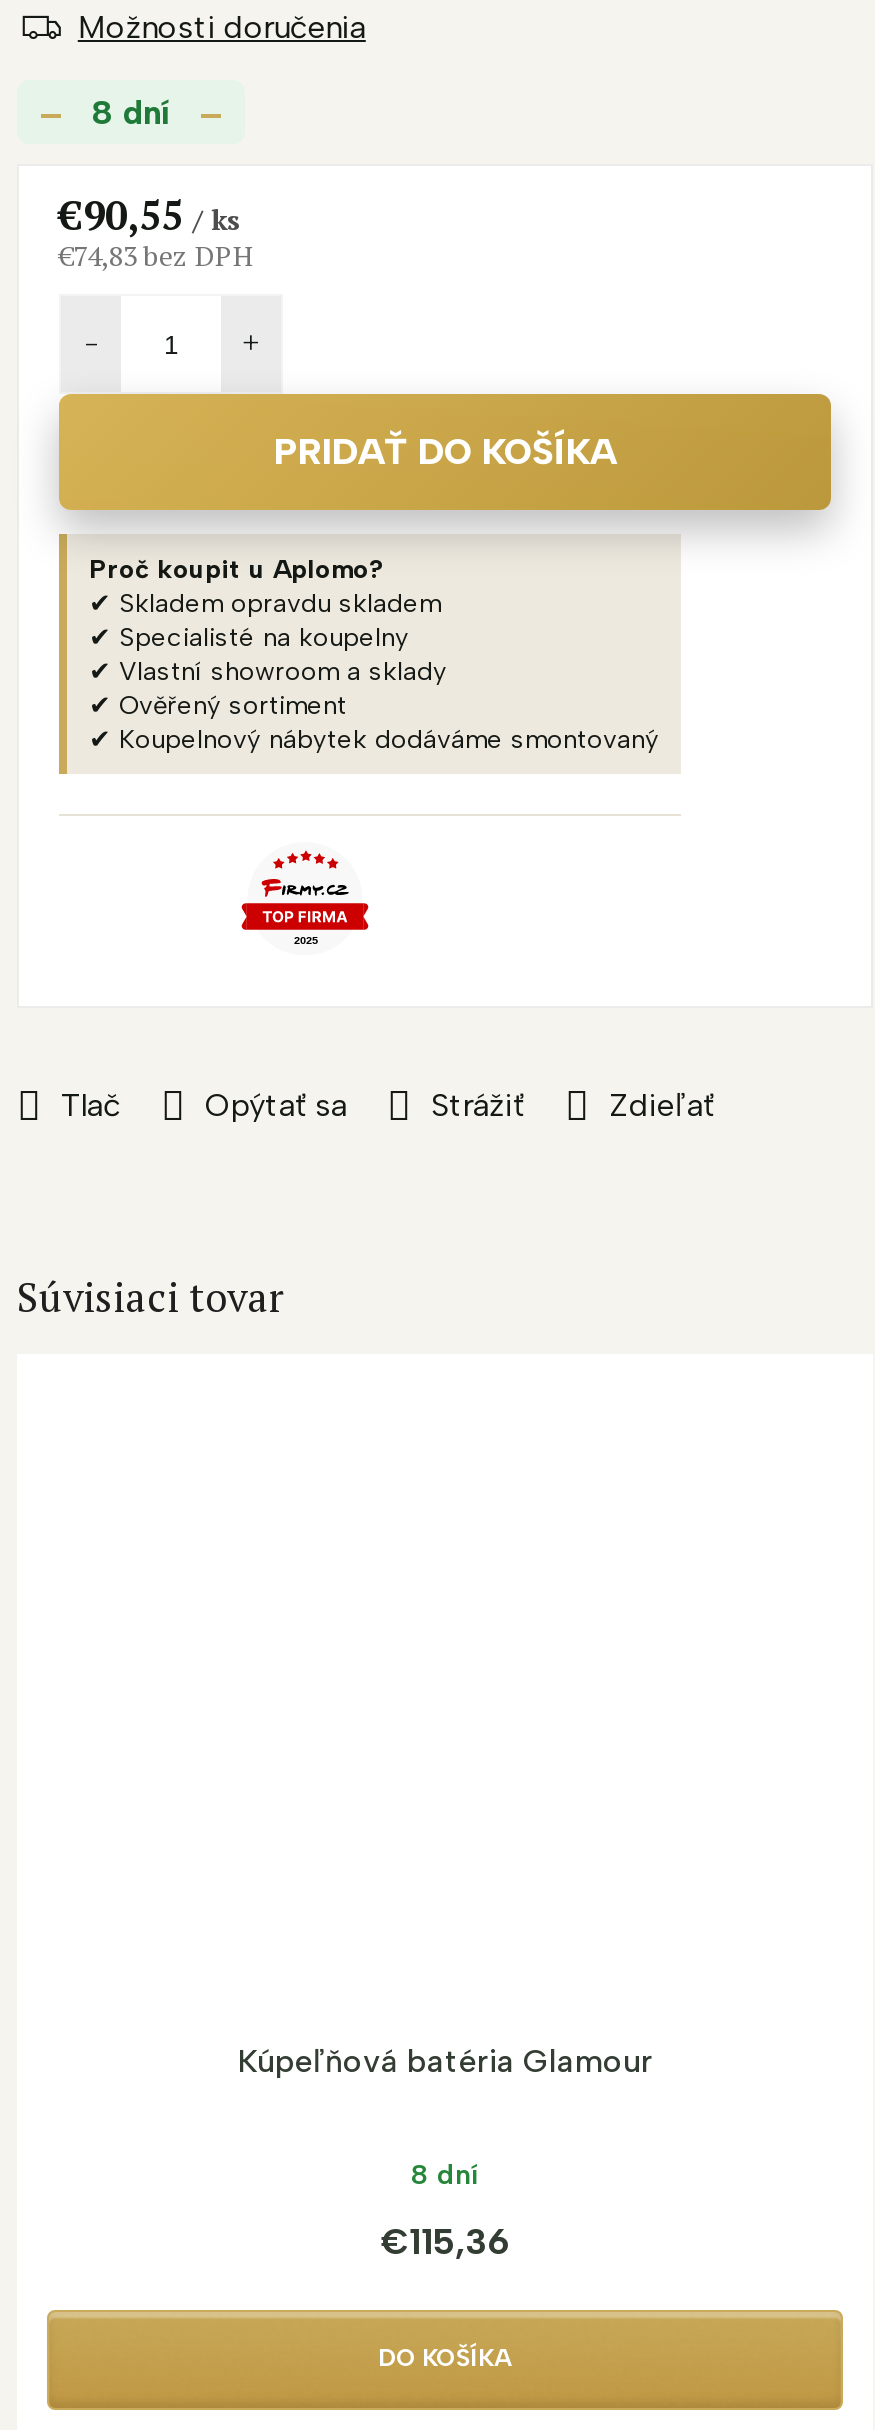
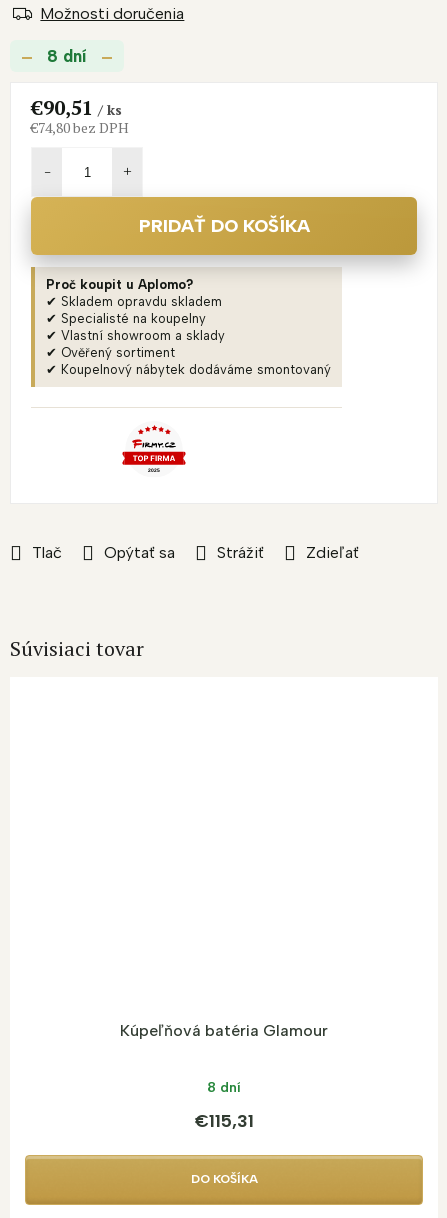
- €90,55 / ks
+ €90,51 / ks

- €74,83 bez DPH
+ €74,80 bez DPH

- €115,36
+ €115,31
